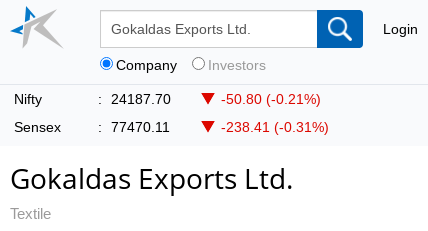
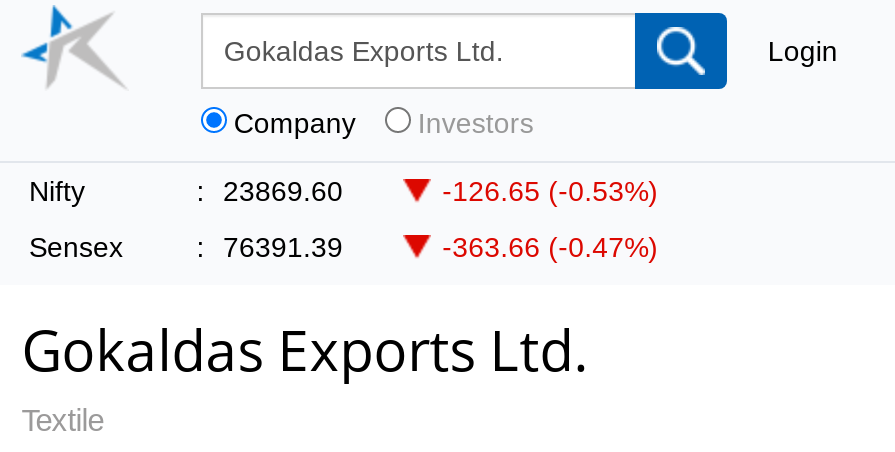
- 24187.70
+ 23869.60

- -50.80 (-0.21%)
+ -126.65 (-0.53%)

- 77470.11
+ 76391.39

- -238.41 (-0.31%)
+ -363.66 (-0.47%)
